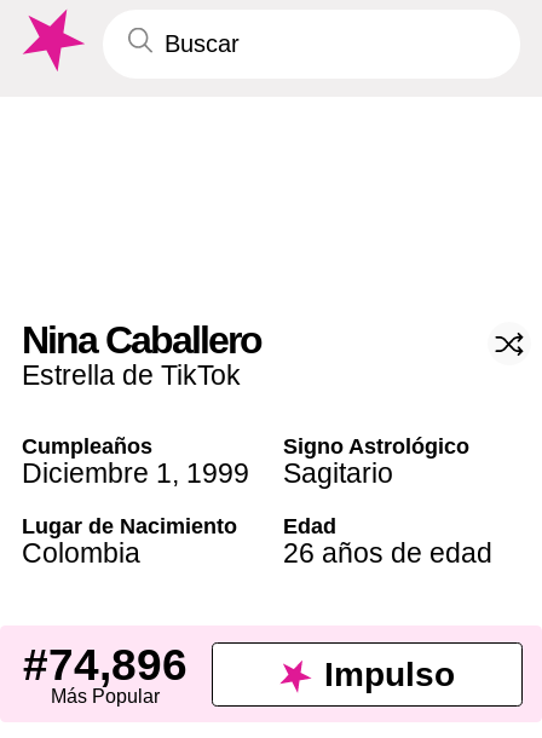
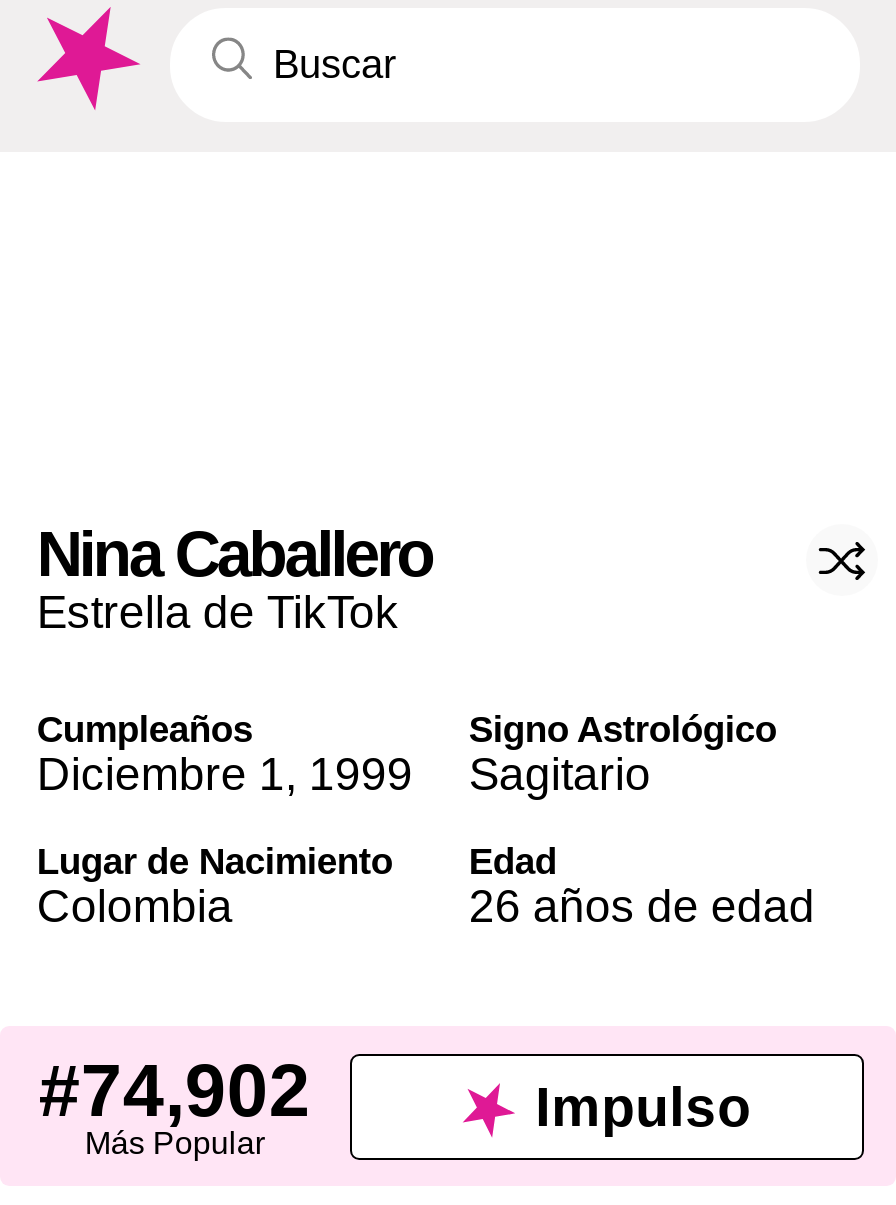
- #74,896
+ #74,902
